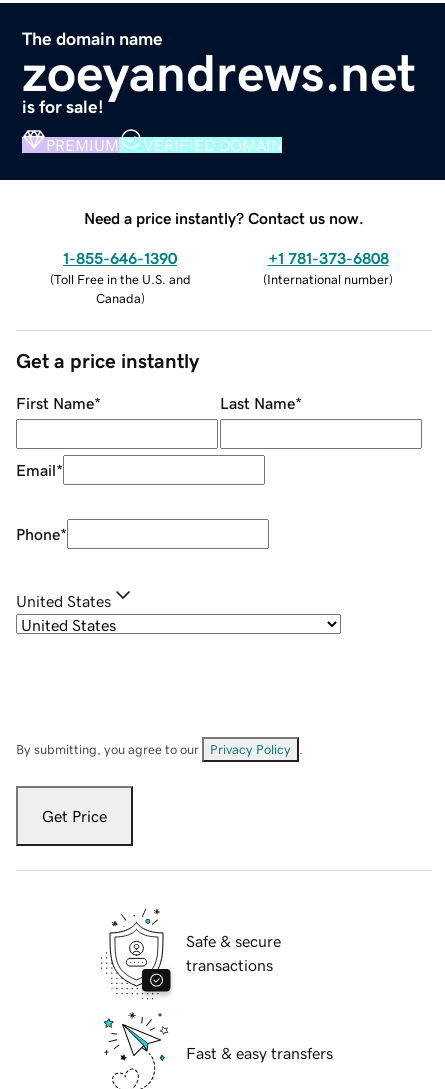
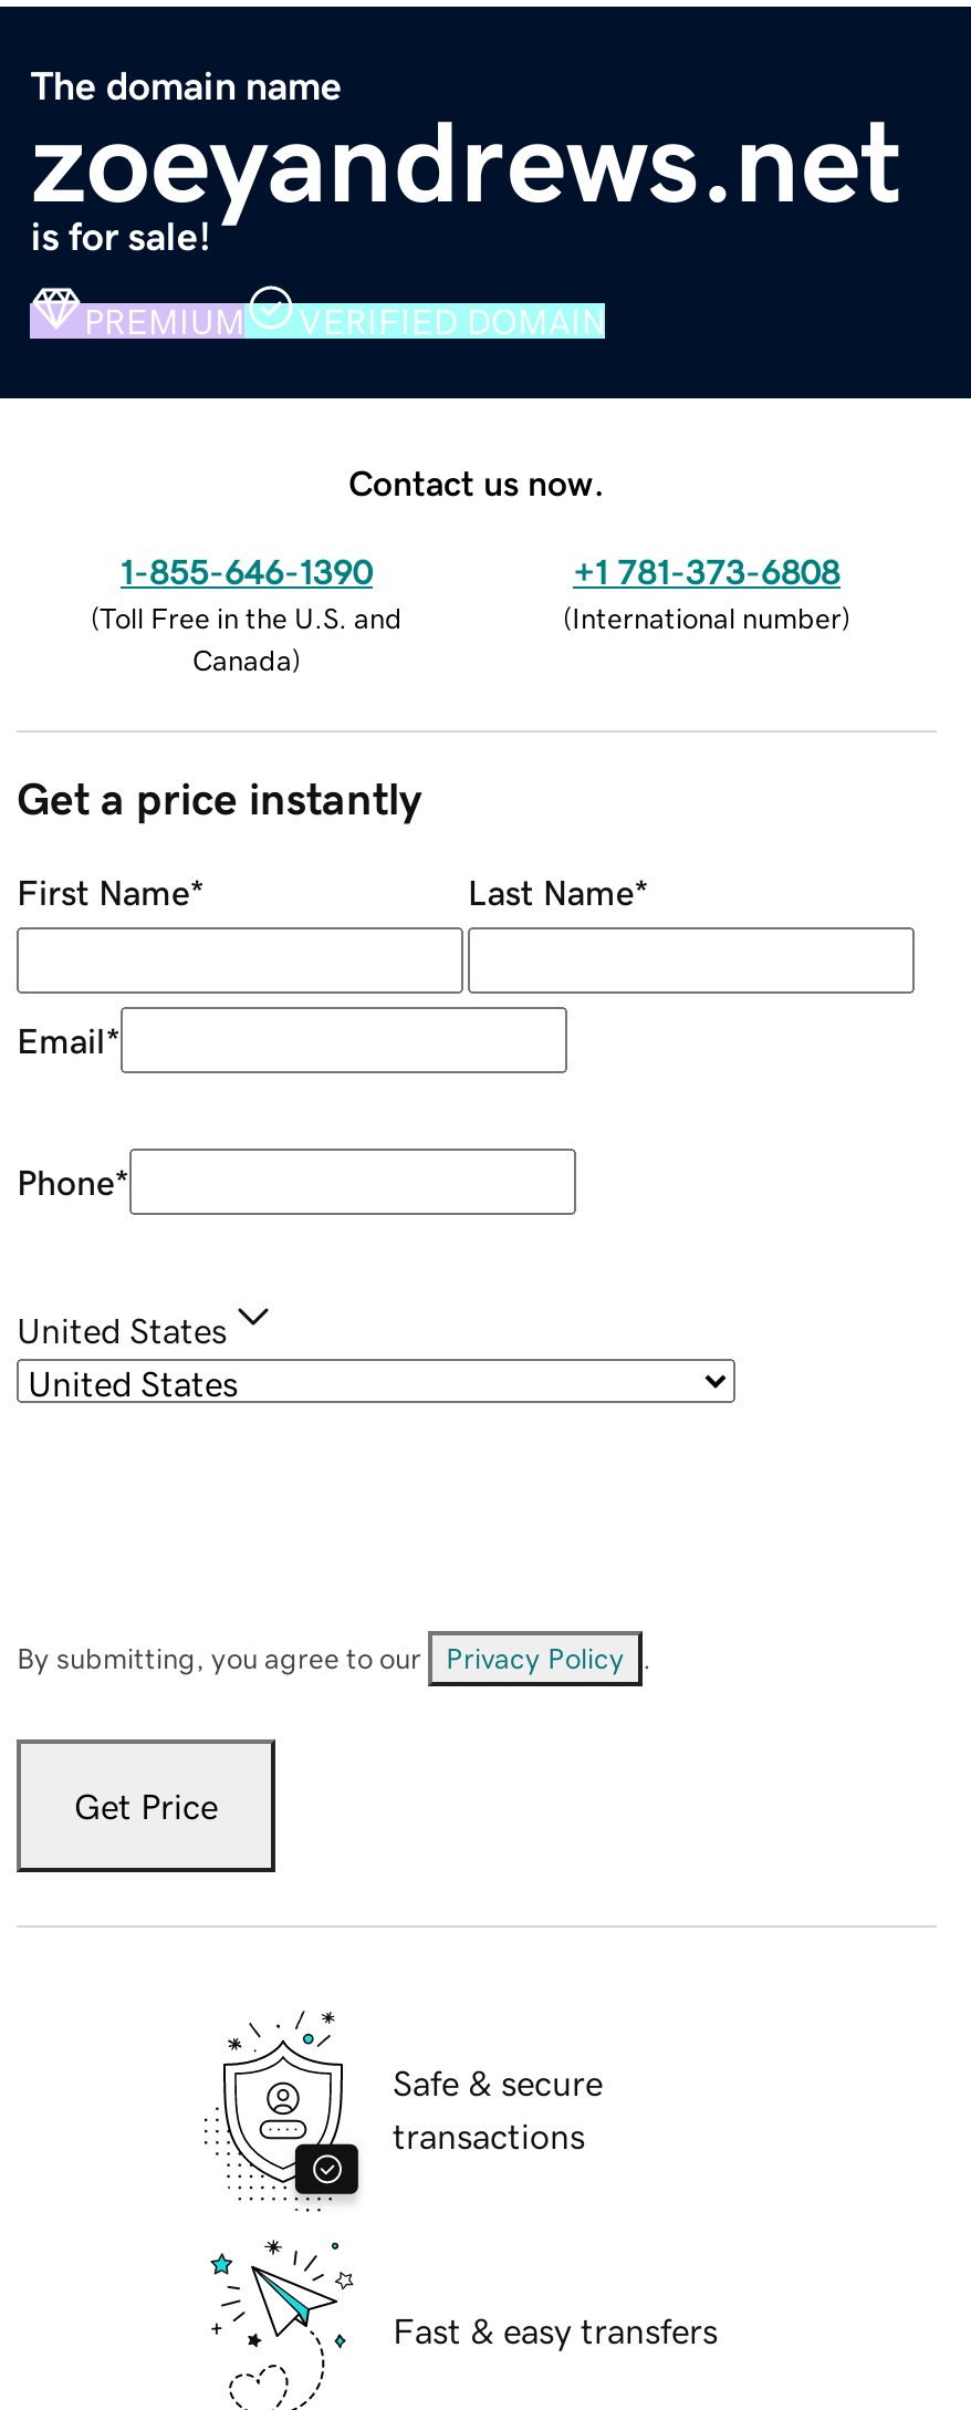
- Need a price instantly? Contact us now.
+ Contact us now.
